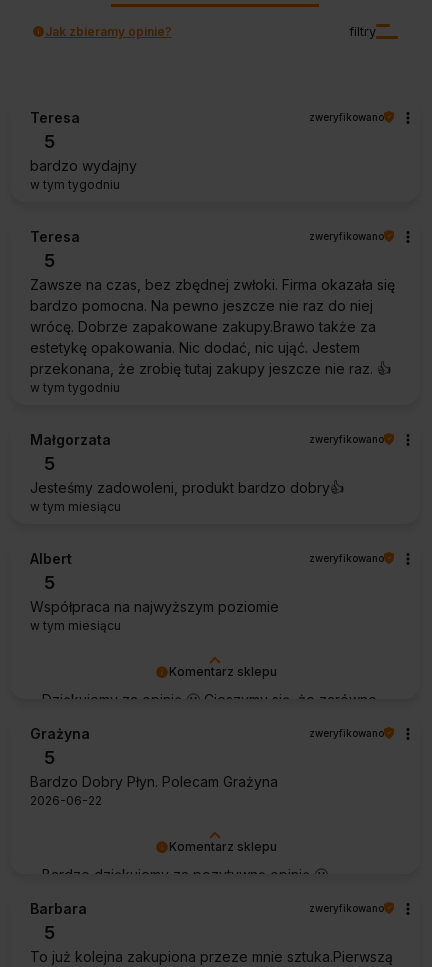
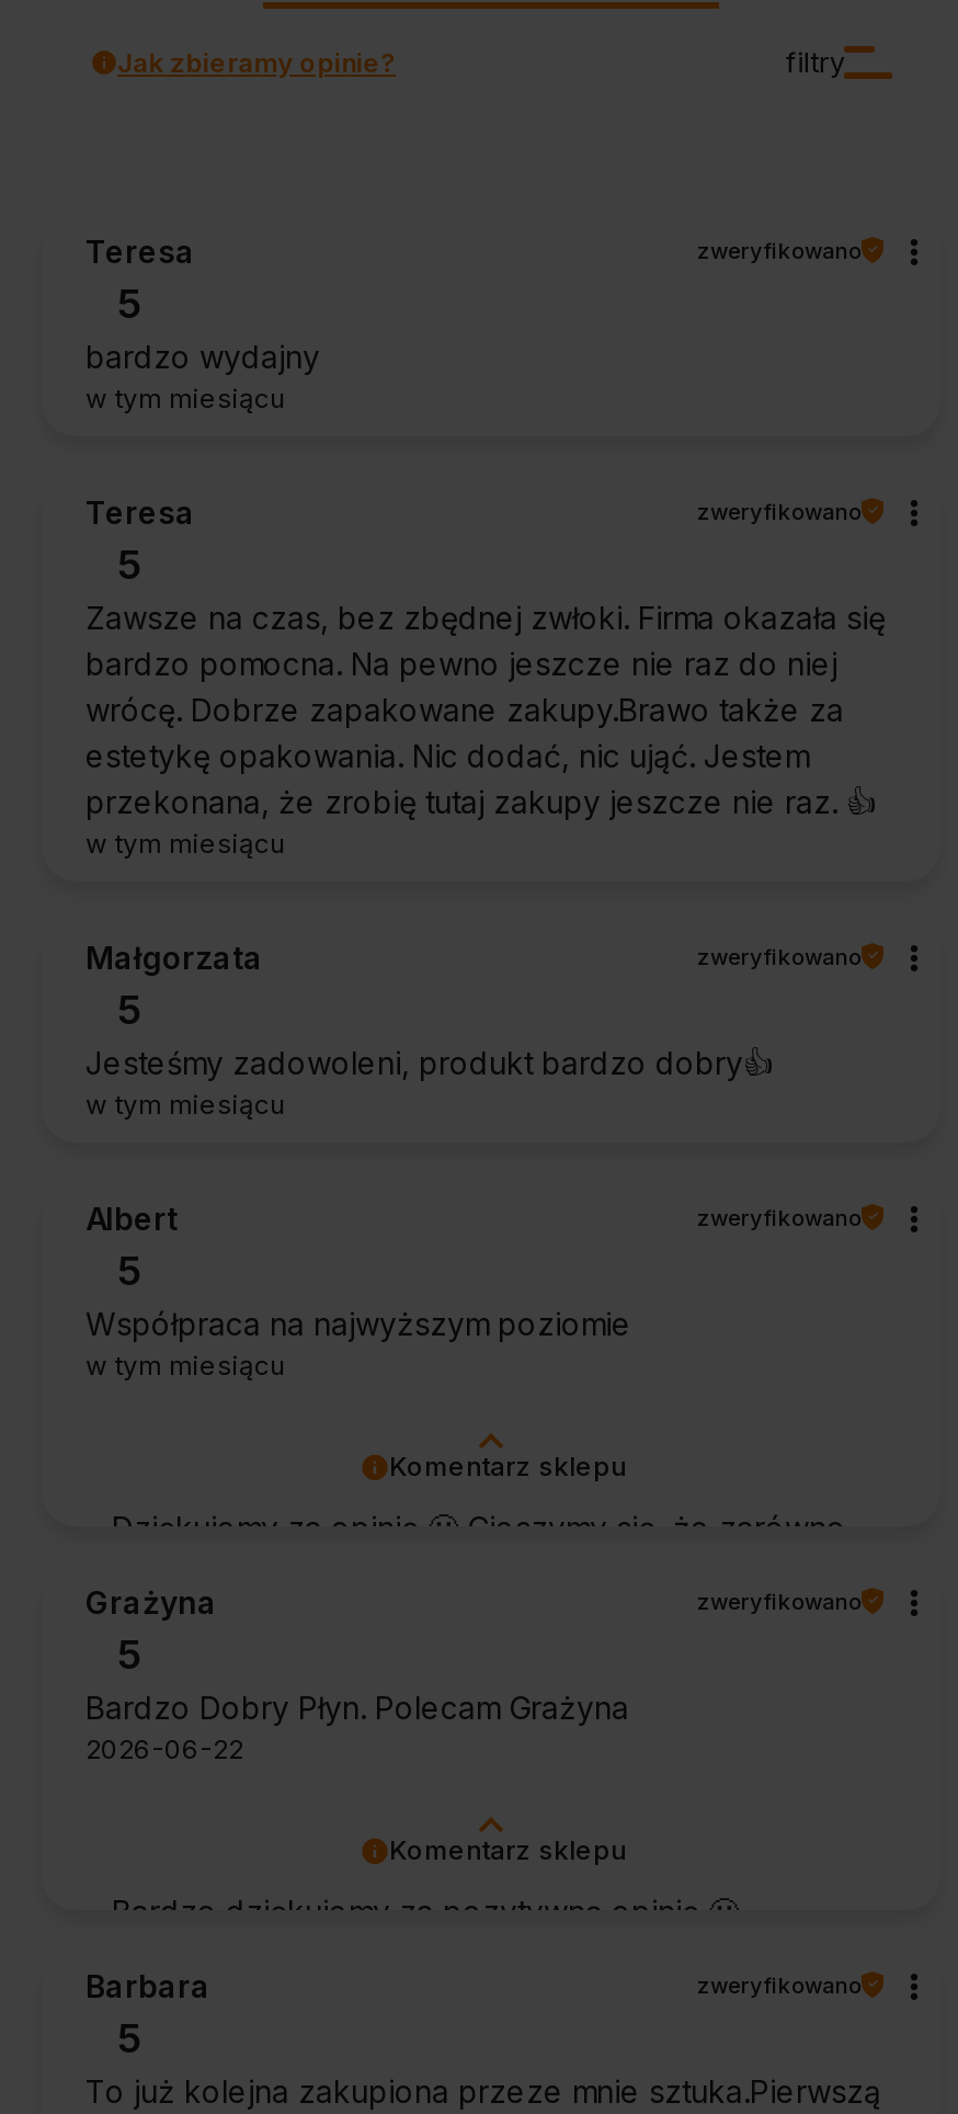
- w tym tygodniu
+ w tym miesiącu

- w tym tygodniu
+ w tym miesiącu
